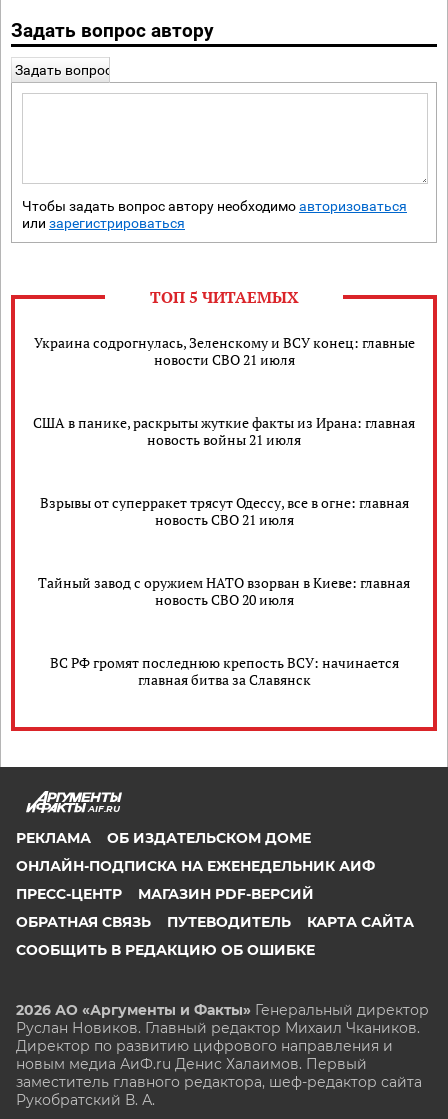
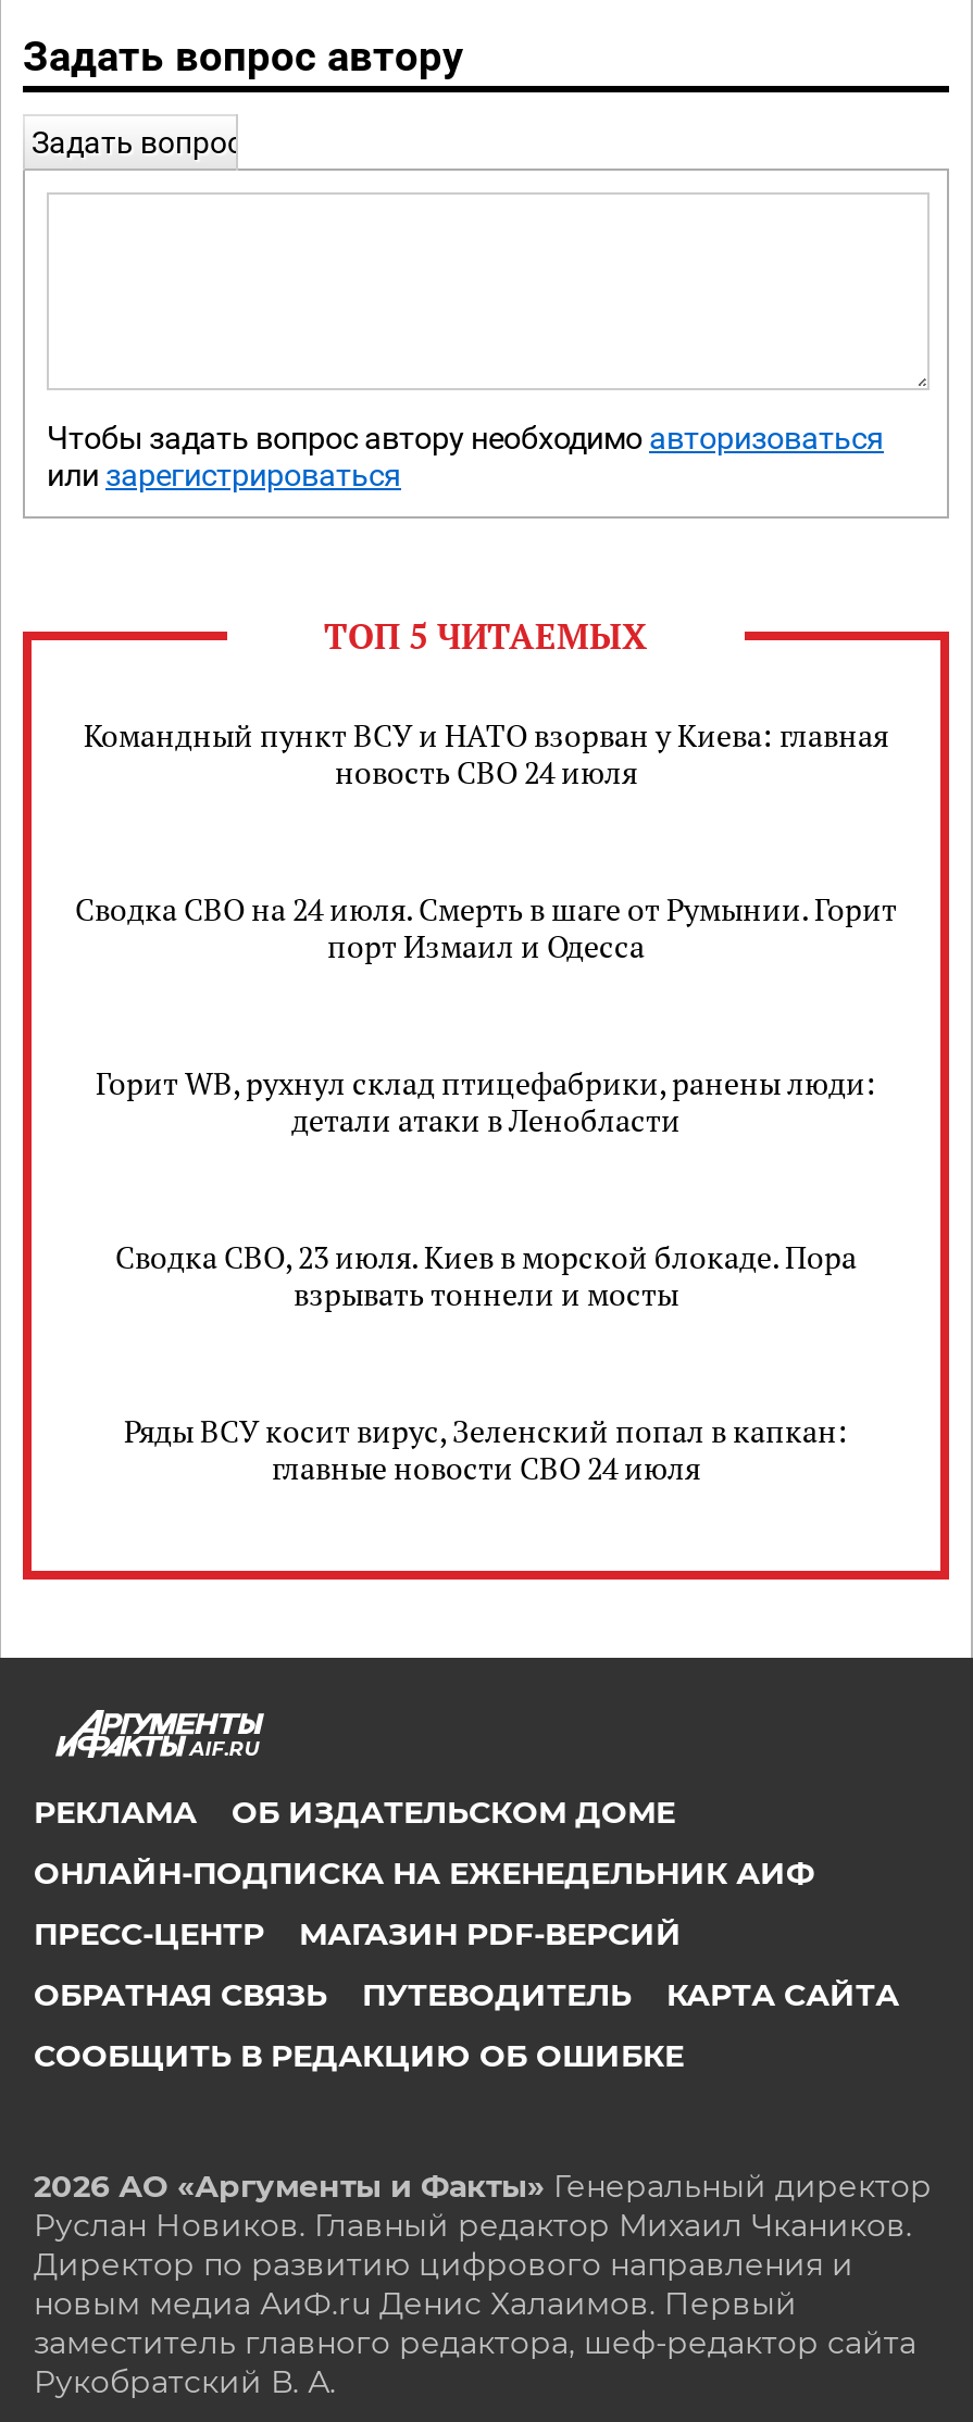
- Украина содрогнулась, Зеленскому и ВСУ конец: главные
- новости СВО 21 июля
+ Командный пункт ВСУ и НАТО взорван у Киева: главная
+ новость СВО 24 июля

- США в панике, раскрыты жуткие факты из Ирана: главная
- новость войны 21 июля
+ Сводка СВО на 24 июля. Смерть в шаге от Румынии. Горит
+ порт Измаил и Одесса

- Взрывы от суперракет трясут Одессу, все в огне: главная
- новость СВО 21 июля
+ Горит WB, рухнул склад птицефабрики, ранены люди:
+ детали атаки в Ленобласти

- Тайный завод с оружием НАТО взорван в Киеве: главная
- новость СВО 20 июля
+ Сводка СВО, 23 июля. Киев в морской блокаде. Пора
+ взрывать тоннели и мосты

- ВС РФ громят последнюю крепость ВСУ: начинается
- главная битва за Славянск
+ Ряды ВСУ косит вирус, Зеленский попал в капкан:
+ главные новости СВО 24 июля
